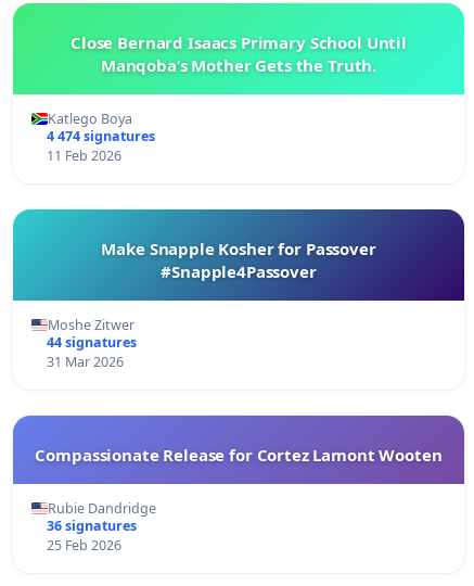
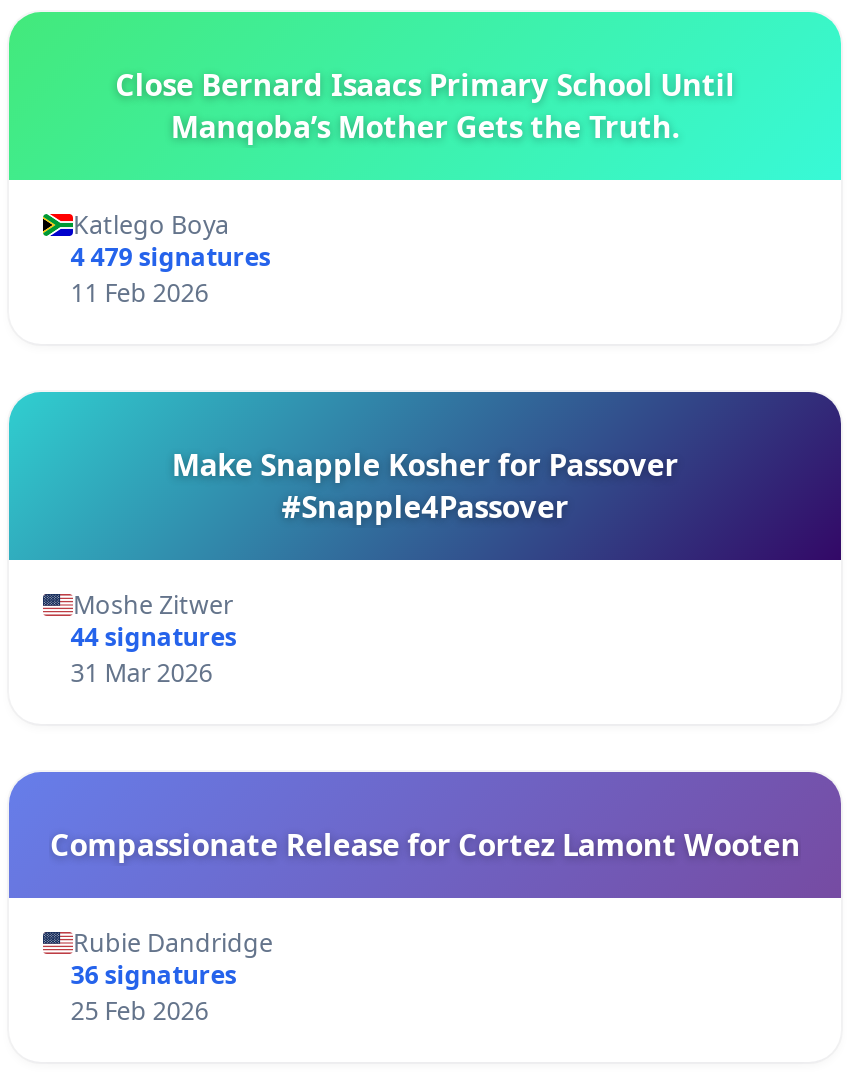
- 4 474 signatures
+ 4 479 signatures
